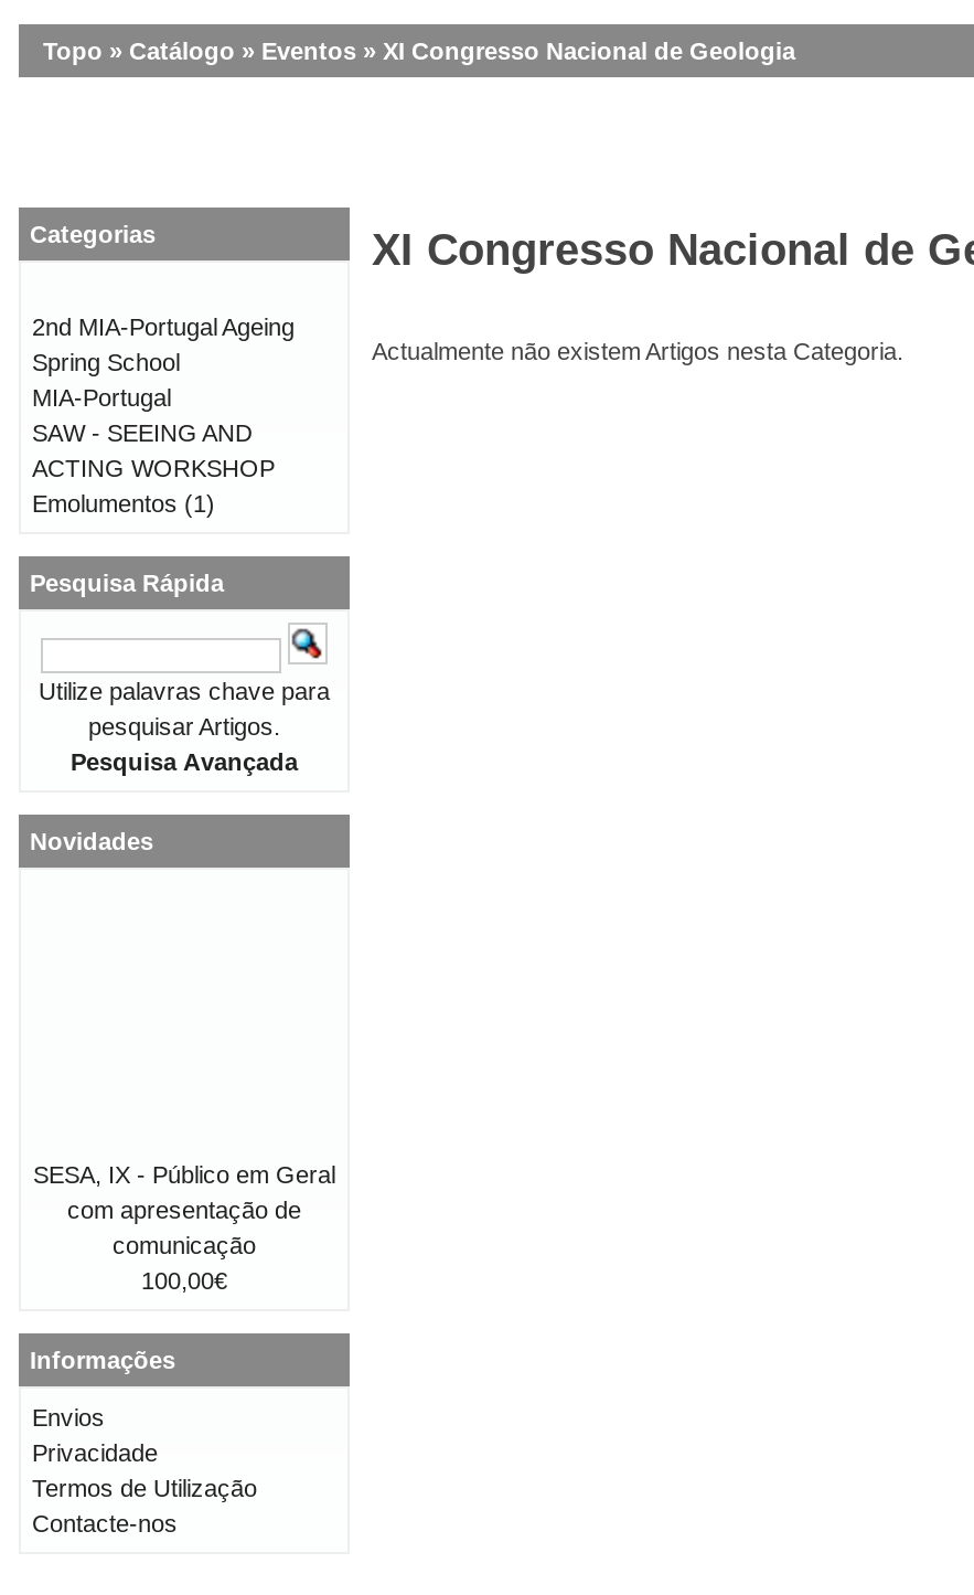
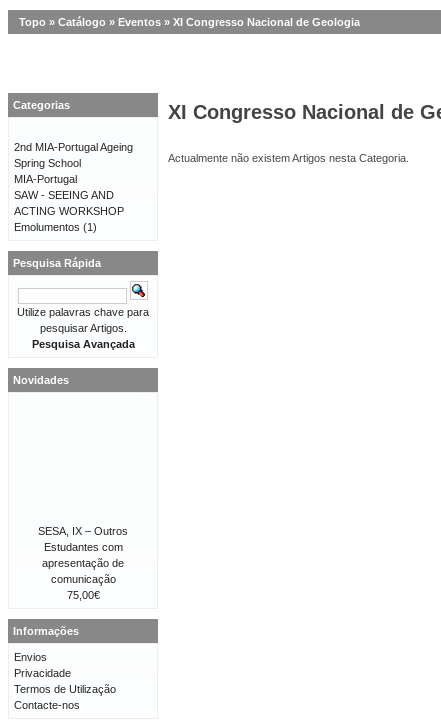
- SESA, IX - Público em Geral
- com apresentação de
+ SESA, IX – Outros
+ Estudantes com
+ apresentação de

- 100,00€
+ 75,00€
